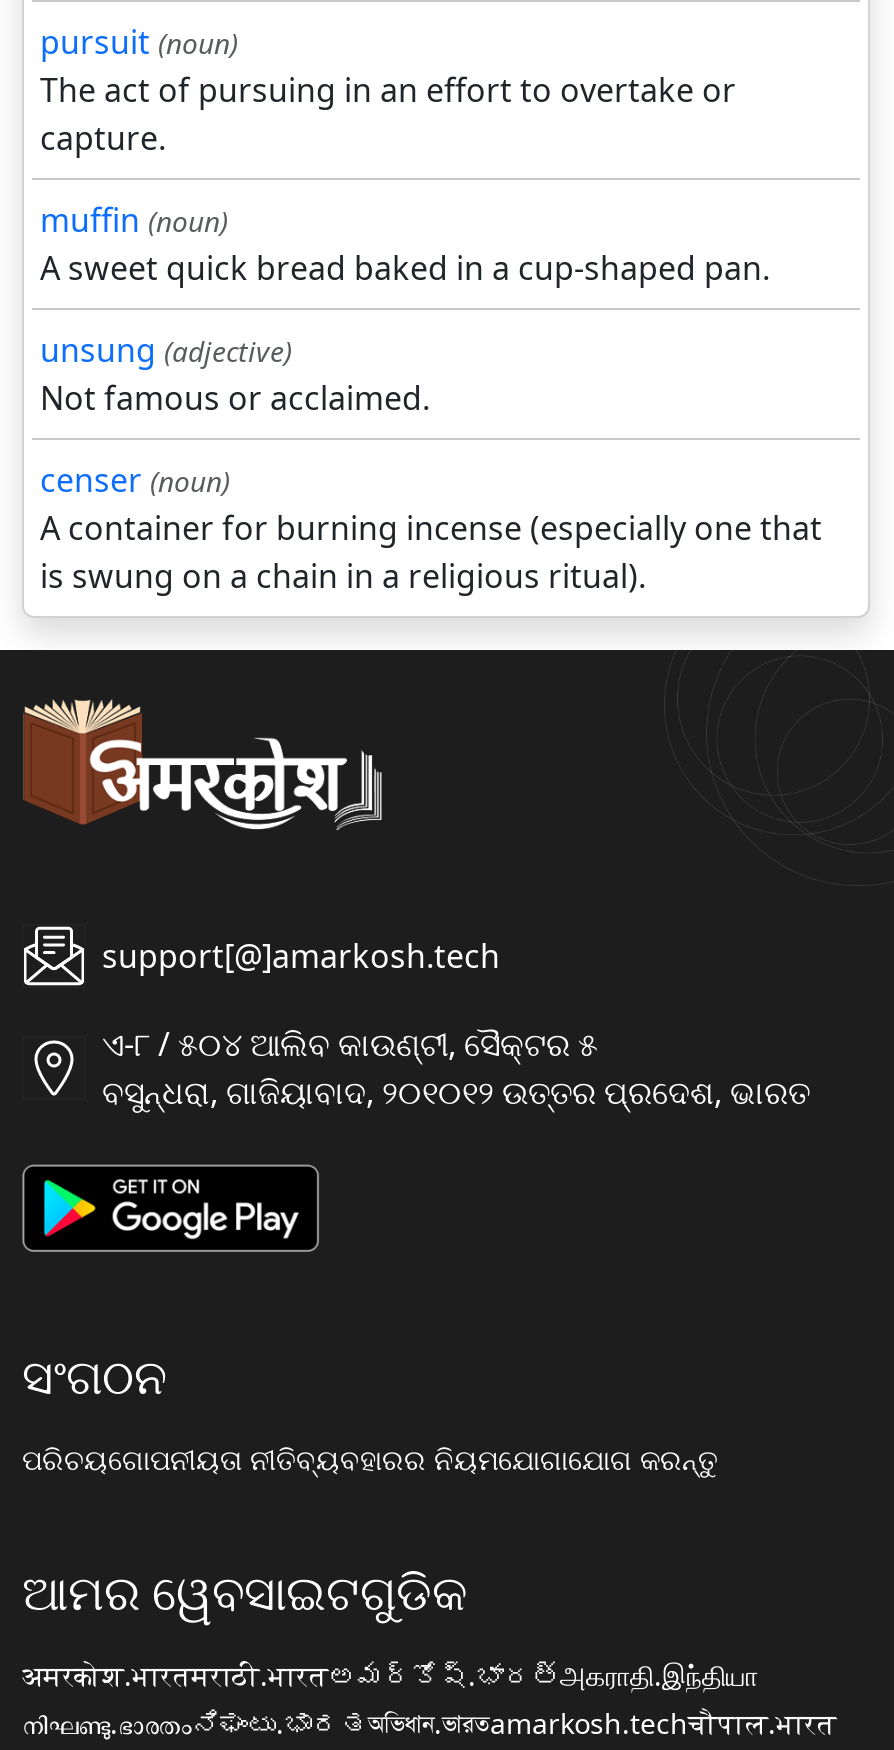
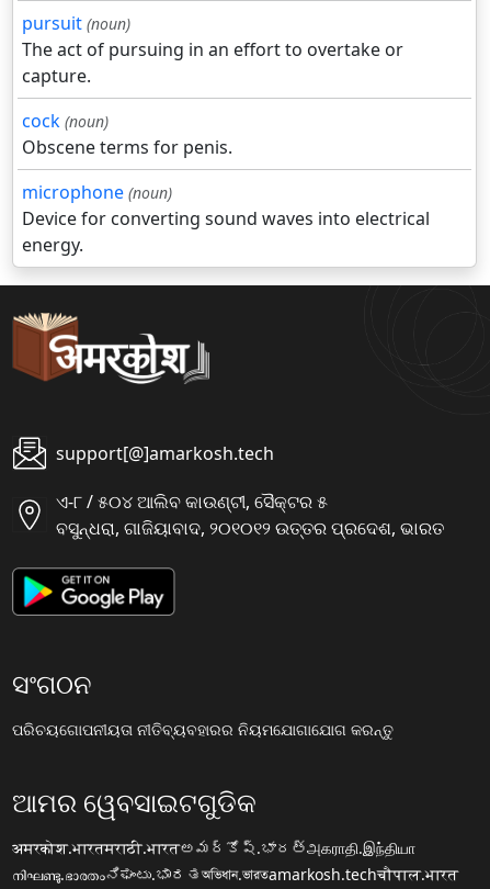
- muffin (noun)
- A sweet quick bread baked in a cup-shaped pan.
- unsung (adjective)
- Not famous or acclaimed.
- censer (noun)
- A container for burning incense (especially one that
- is swung on a chain in a religious ritual).
+ cock (noun)
+ Obscene terms for penis.
+ microphone (noun)
+ Device for converting sound waves into electrical
+ energy.
